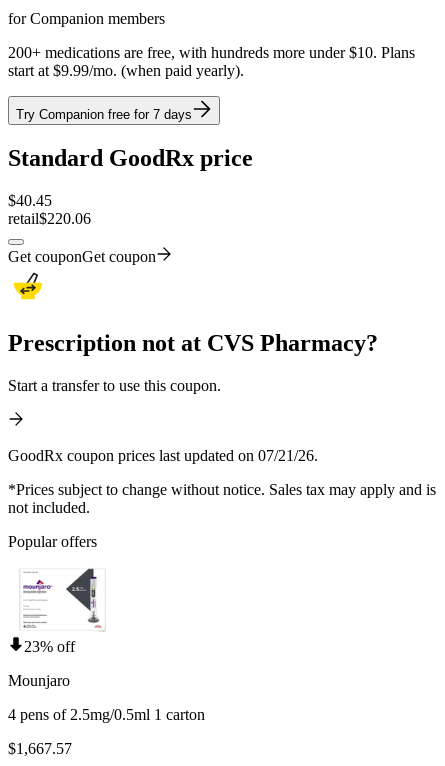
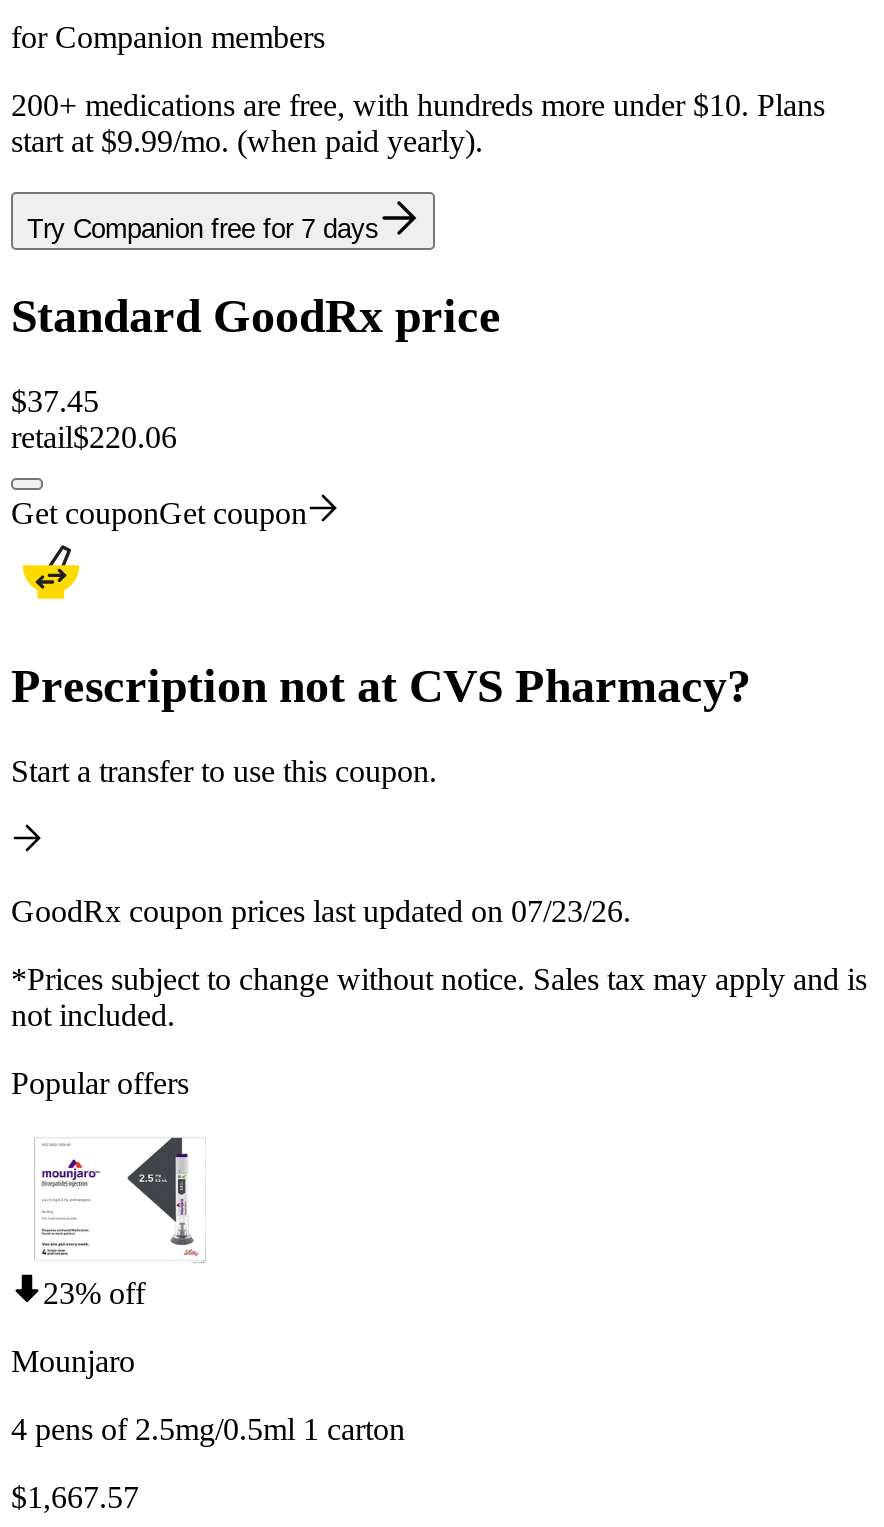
- $40.45
+ $37.45

- GoodRx coupon prices last updated on 07/21/26.
+ GoodRx coupon prices last updated on 07/23/26.
